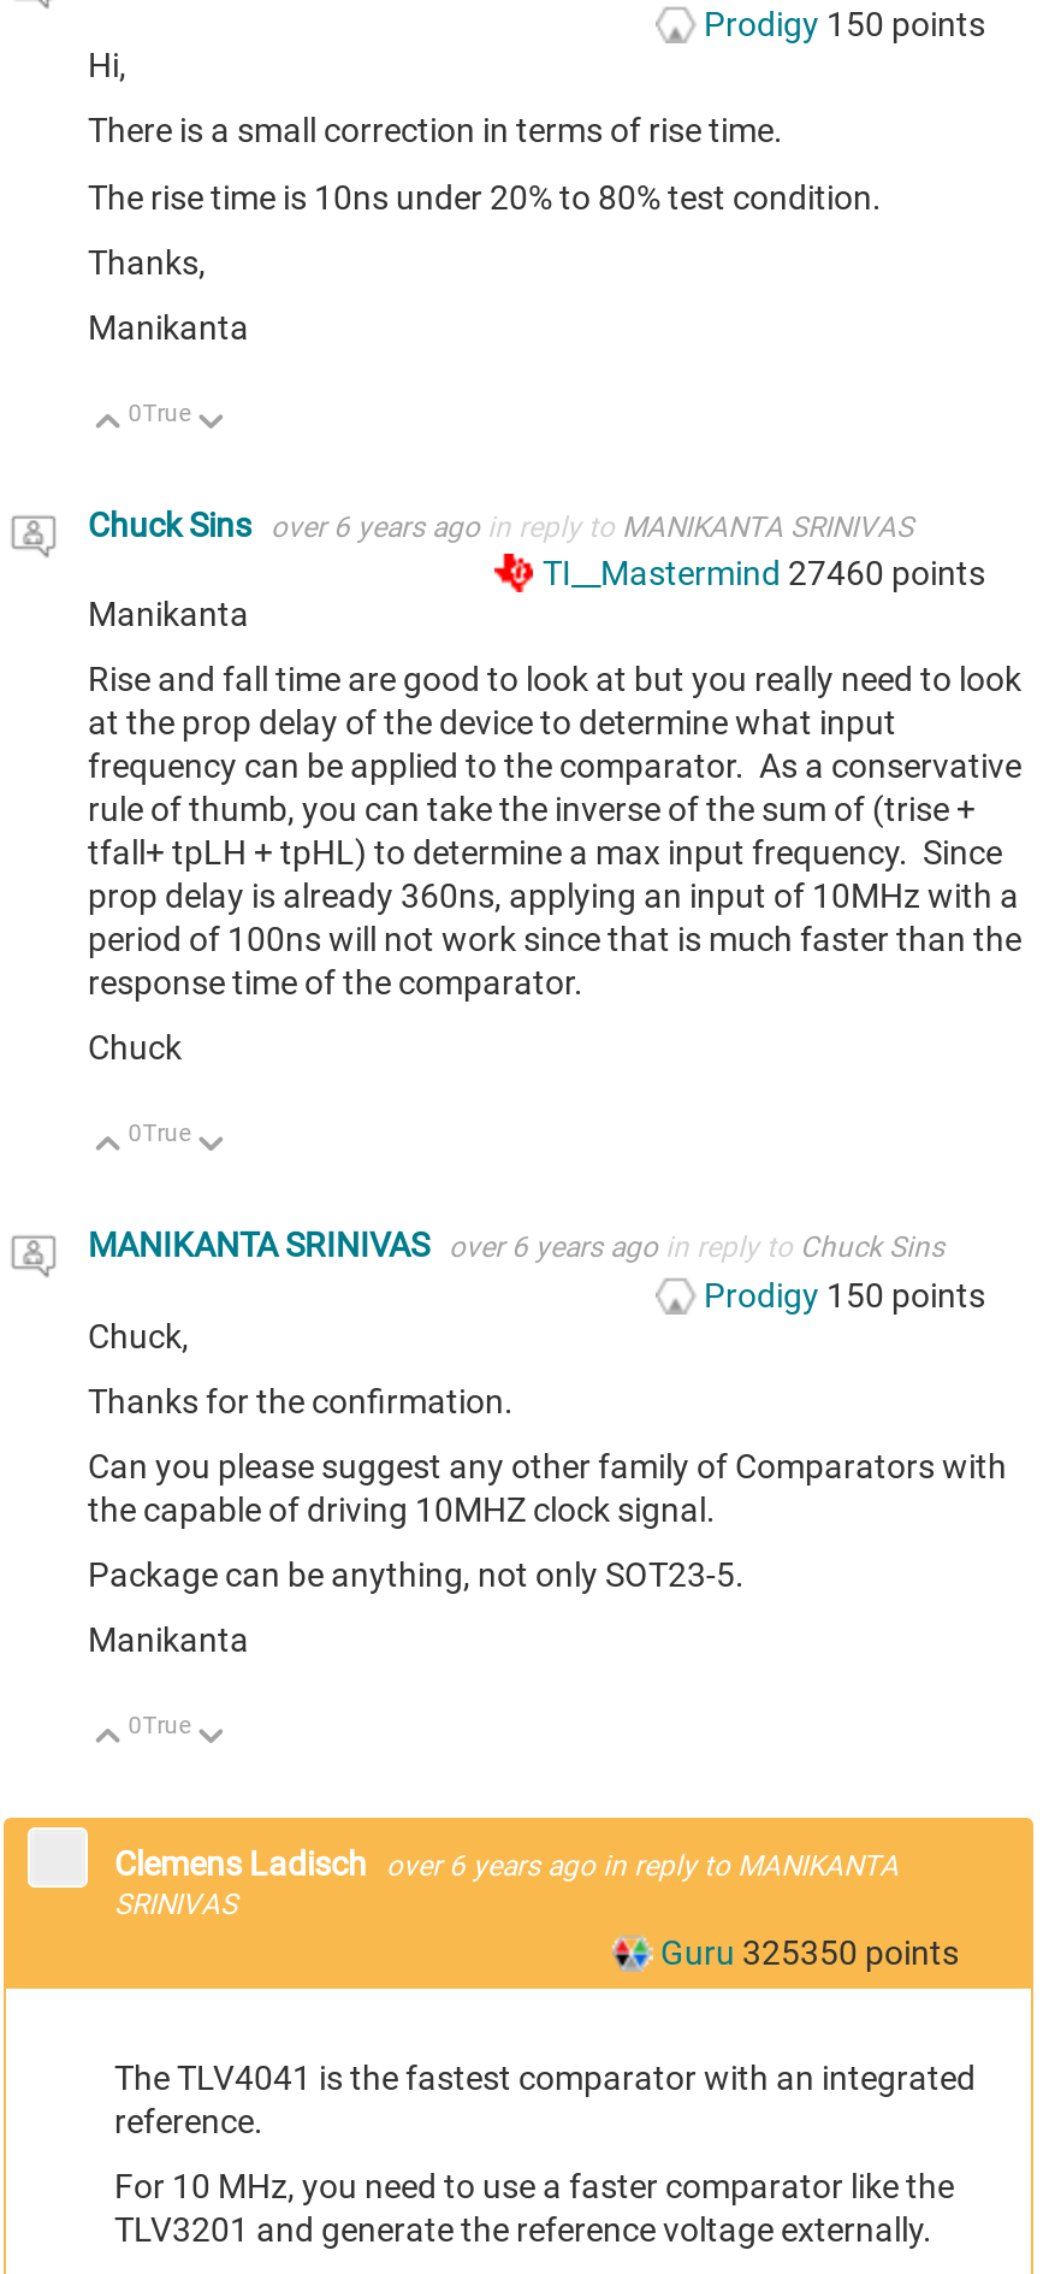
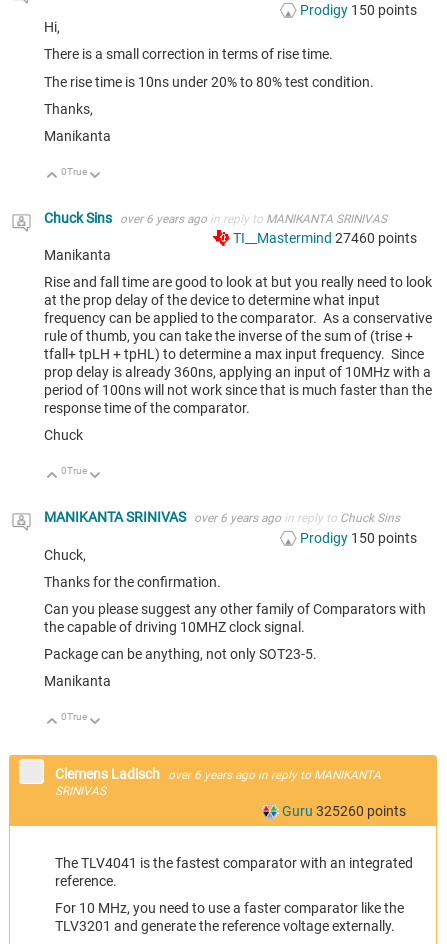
- Guru 325350 points
+ Guru 325260 points
